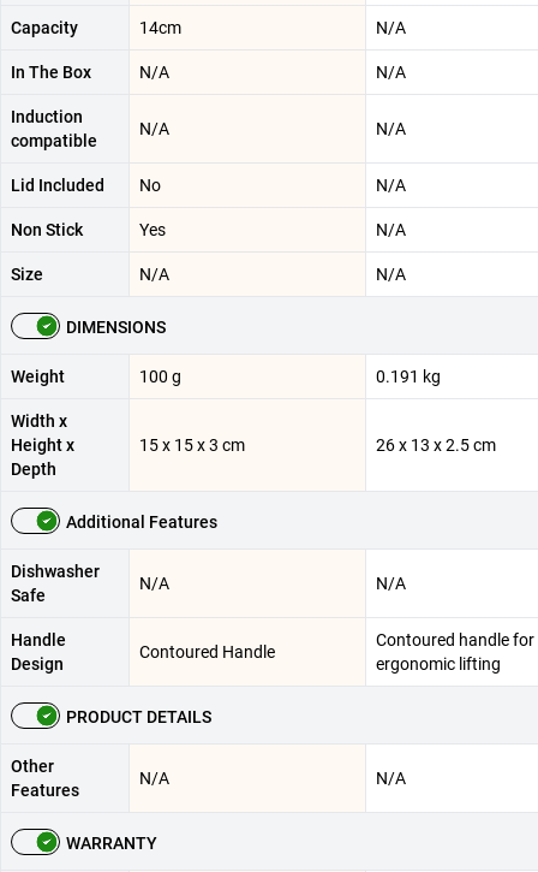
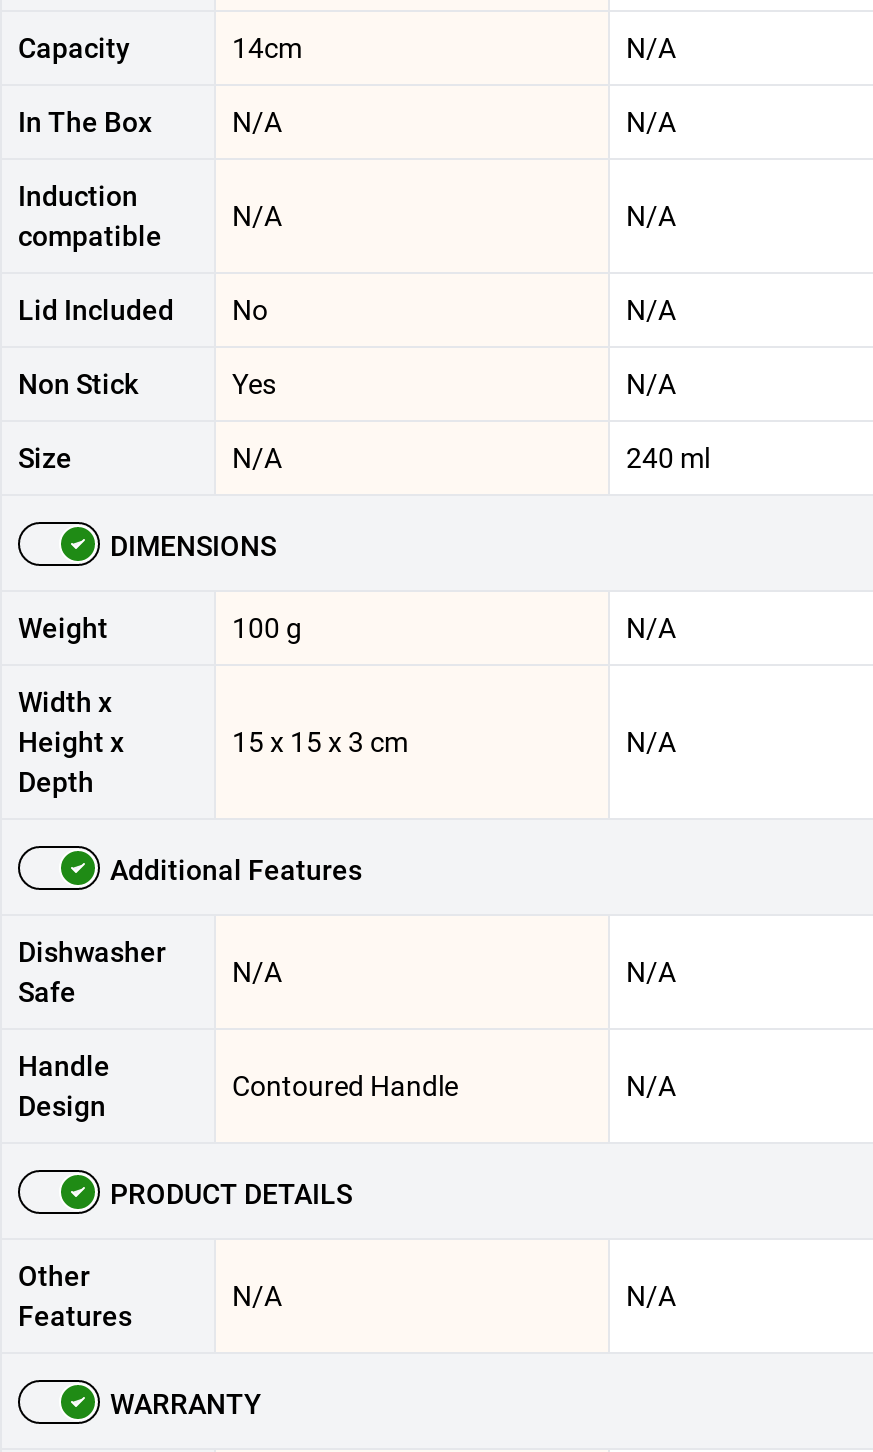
- N/A
+ 240 ml

- 0.191 kg
+ N/A

- 26 x 13 x 2.5 cm
+ N/A

- Contoured handle for
- ergonomic lifting
+ N/A
